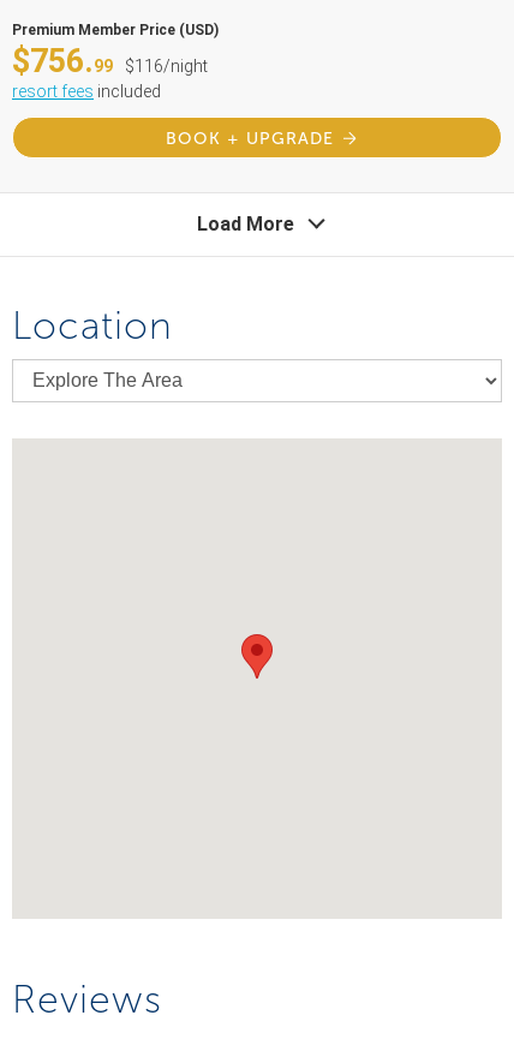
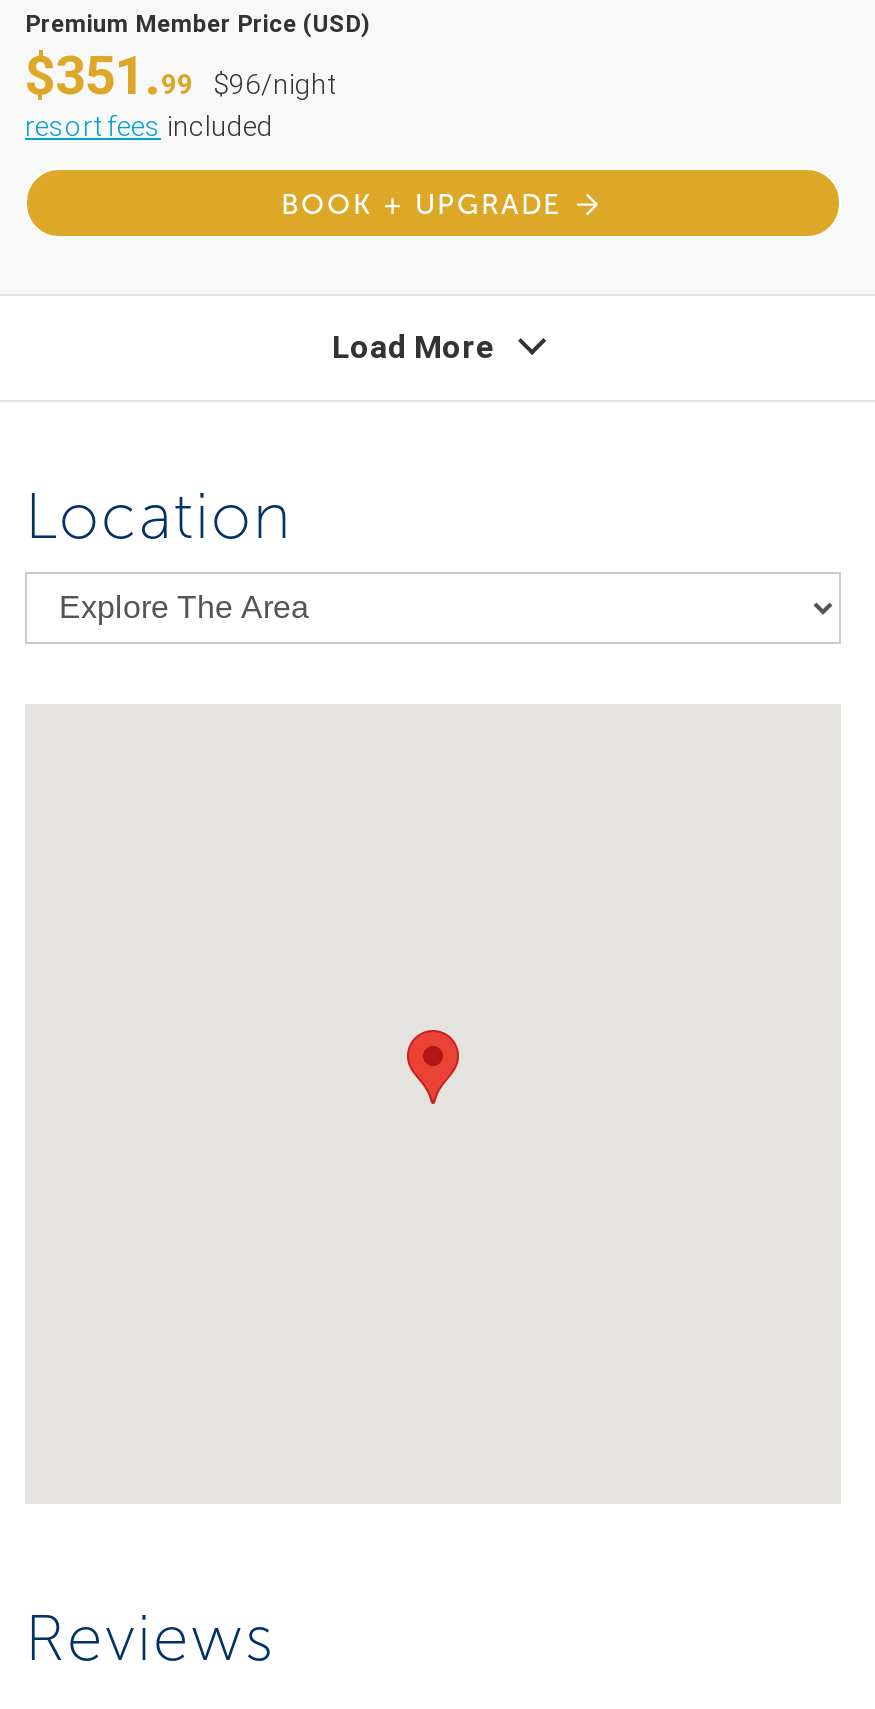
- $756. 99
- $116/night
+ $351. 99
+ $96/night
